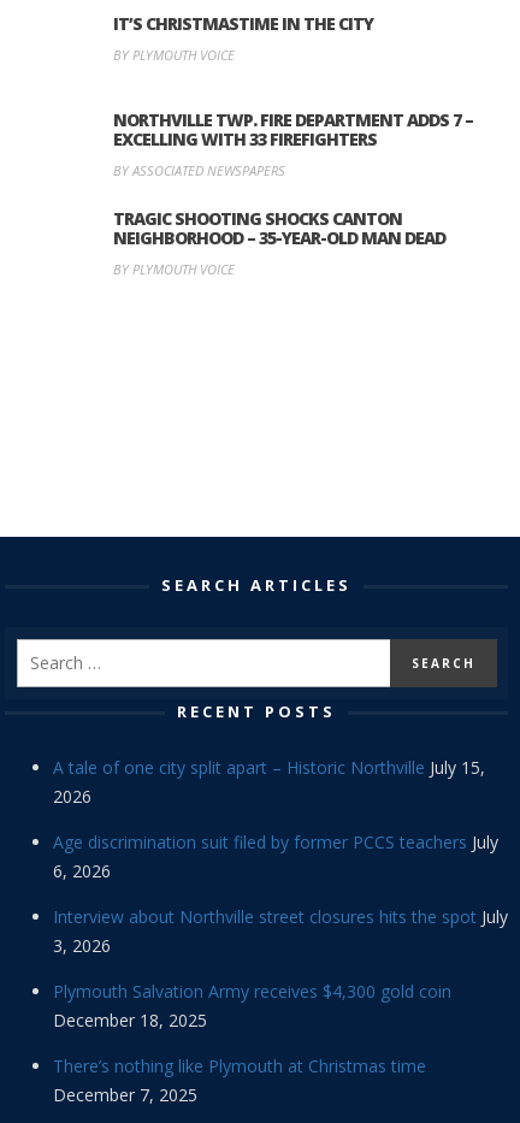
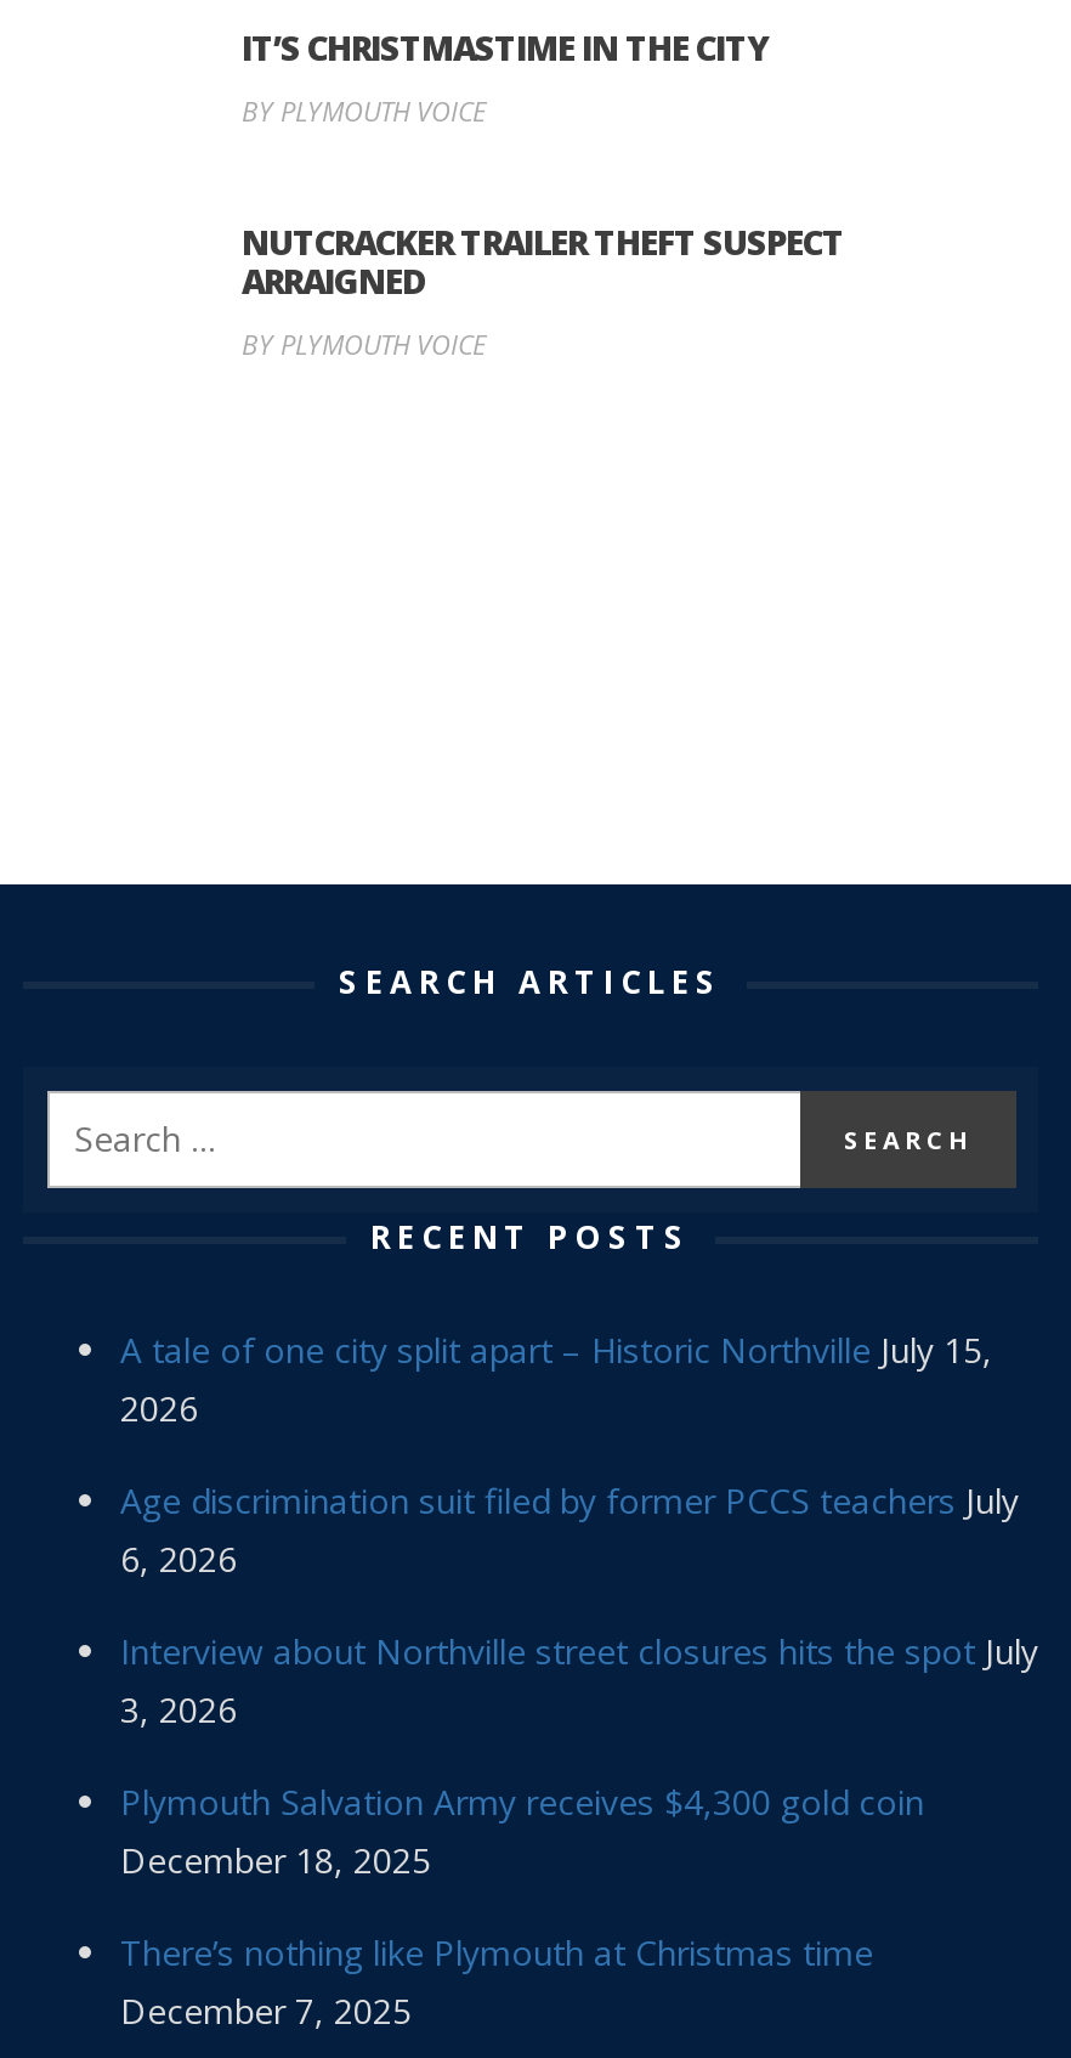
- NORTHVILLE TWP. FIRE DEPARTMENT ADDS 7 –
- EXCELLING WITH 33 FIREFIGHTERS
- BY ASSOCIATED NEWSPAPERS
- TRAGIC SHOOTING SHOCKS CANTON
- NEIGHBORHOOD – 35-YEAR-OLD MAN DEAD
+ NUTCRACKER TRAILER THEFT SUSPECT
+ ARRAIGNED
